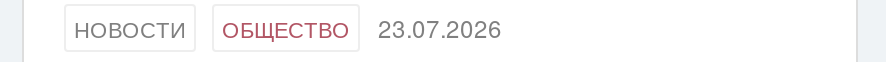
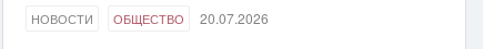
- НОВОСТИ ОБЩЕСТВО 23.07.2026
+ НОВОСТИ ОБЩЕСТВО 20.07.2026
